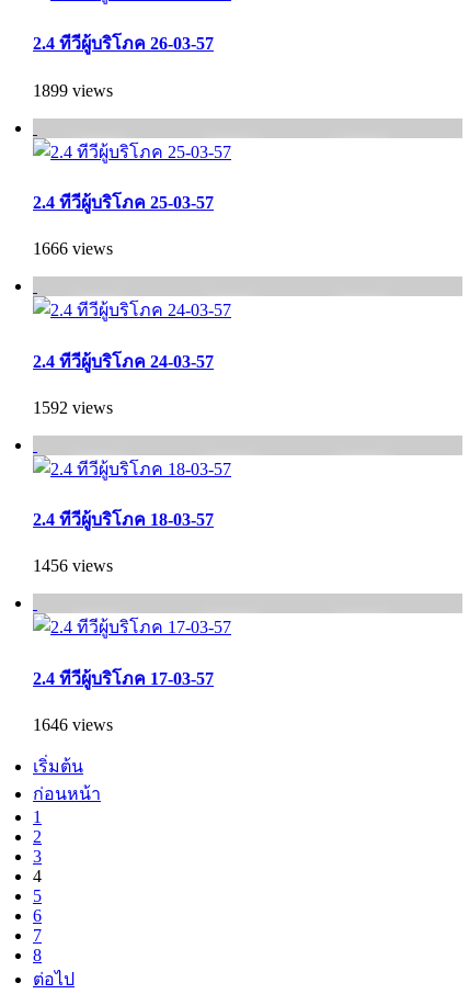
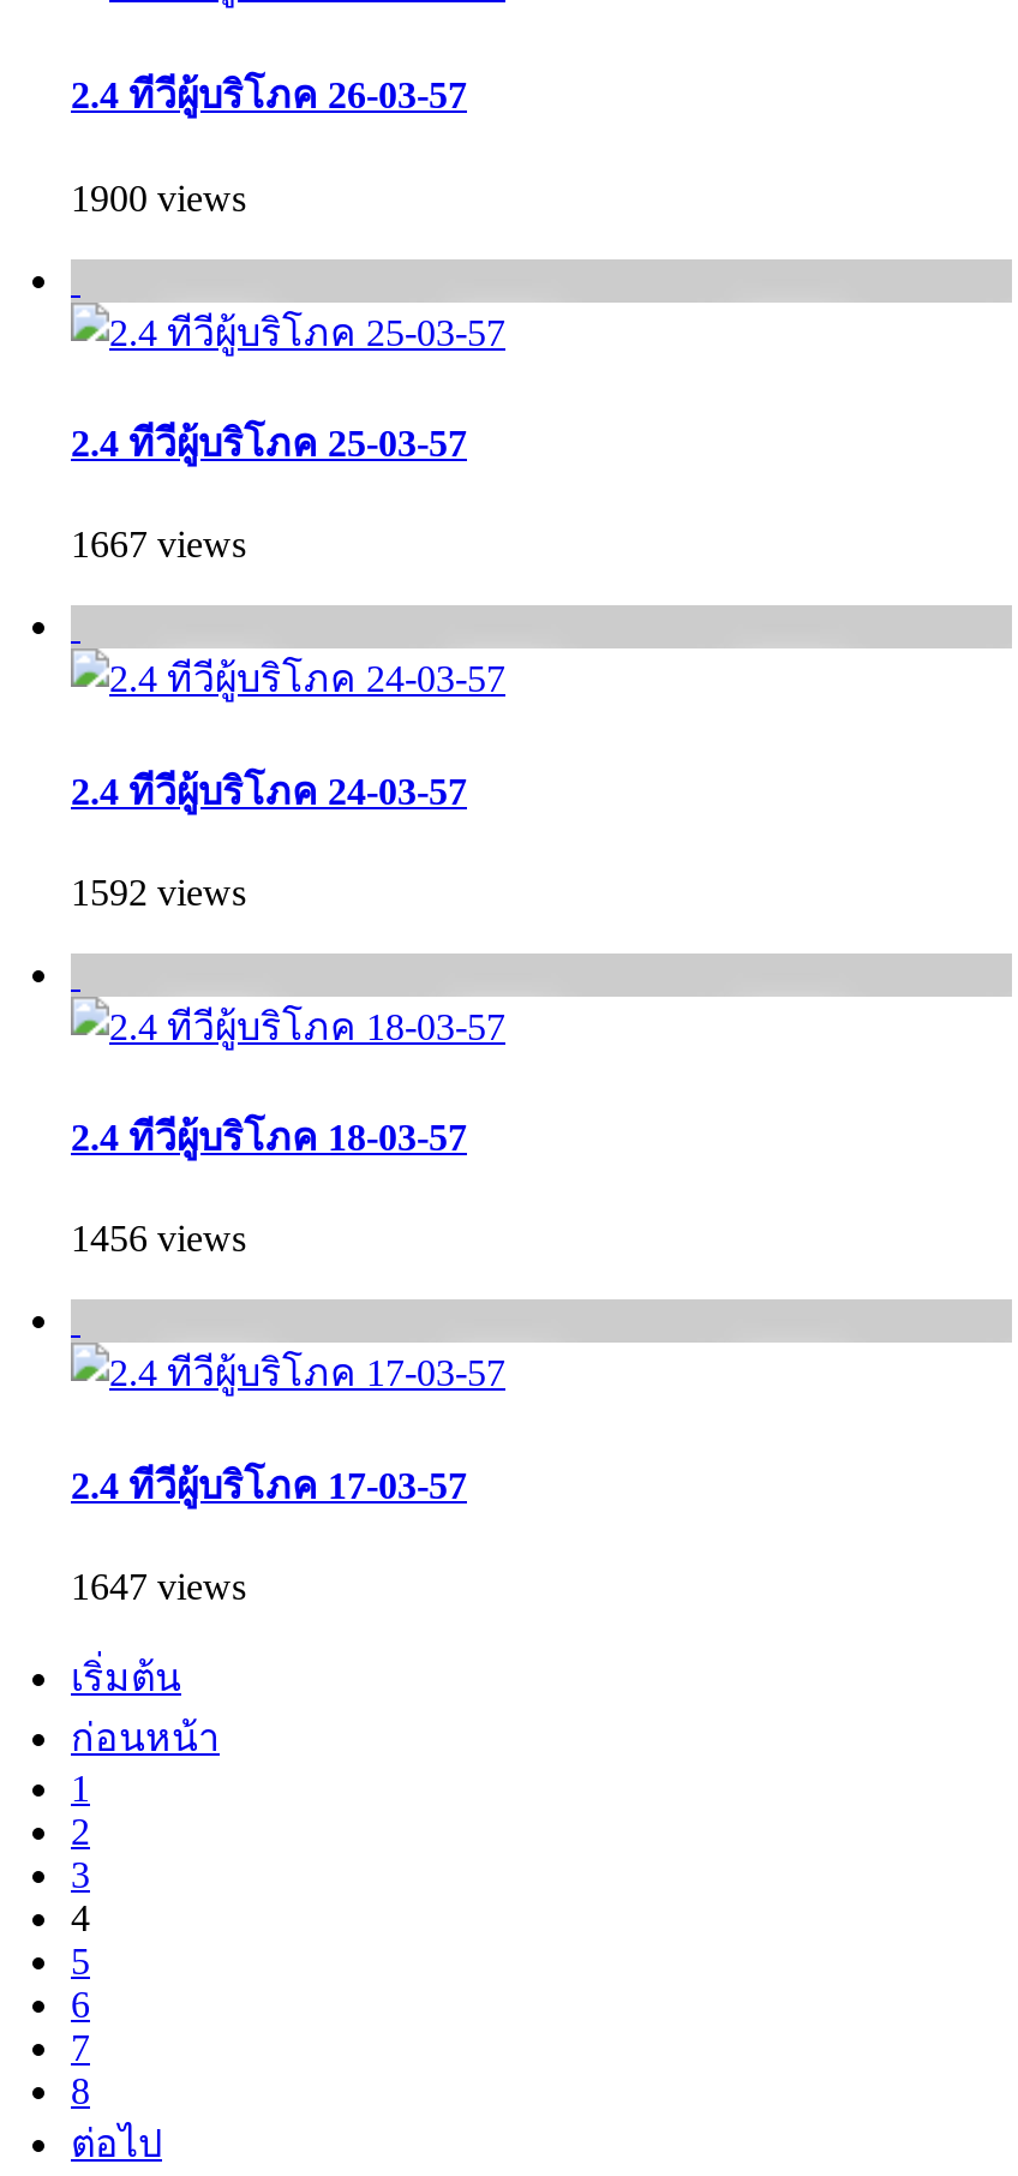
- 1899 views
+ 1900 views

- 1666 views
+ 1667 views

- 1646 views
+ 1647 views
